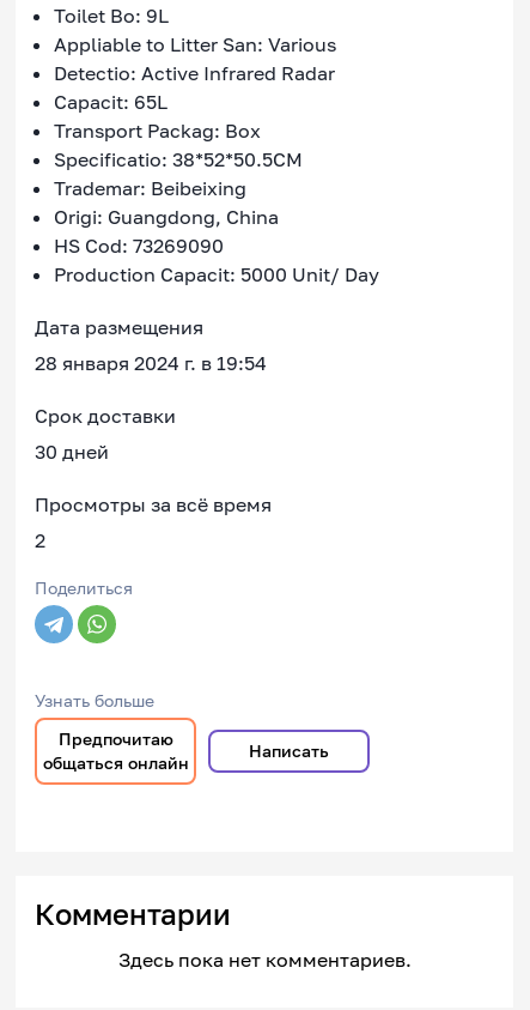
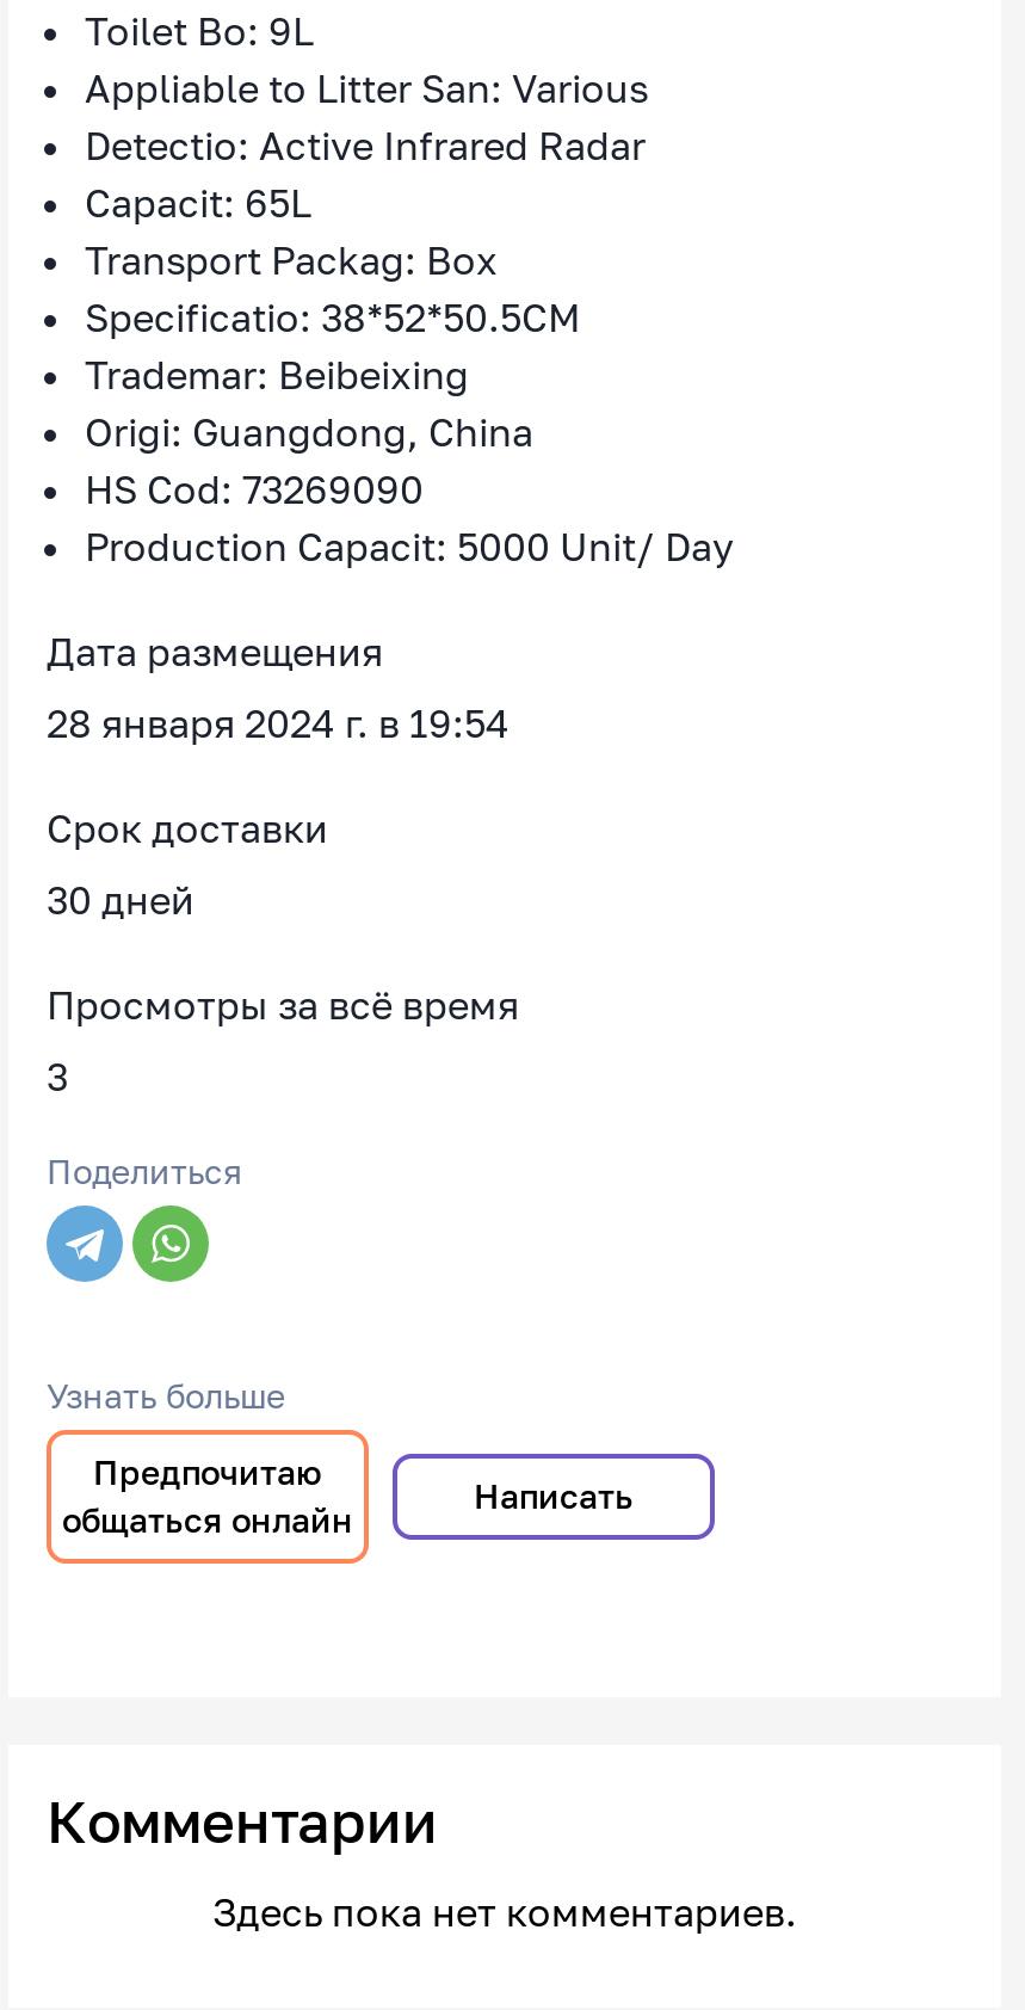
- 2
+ 3
